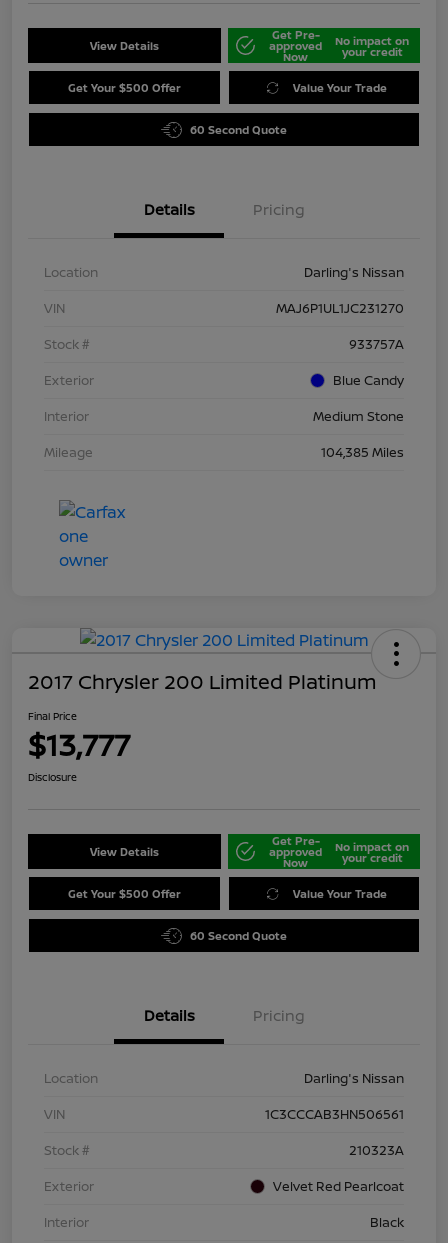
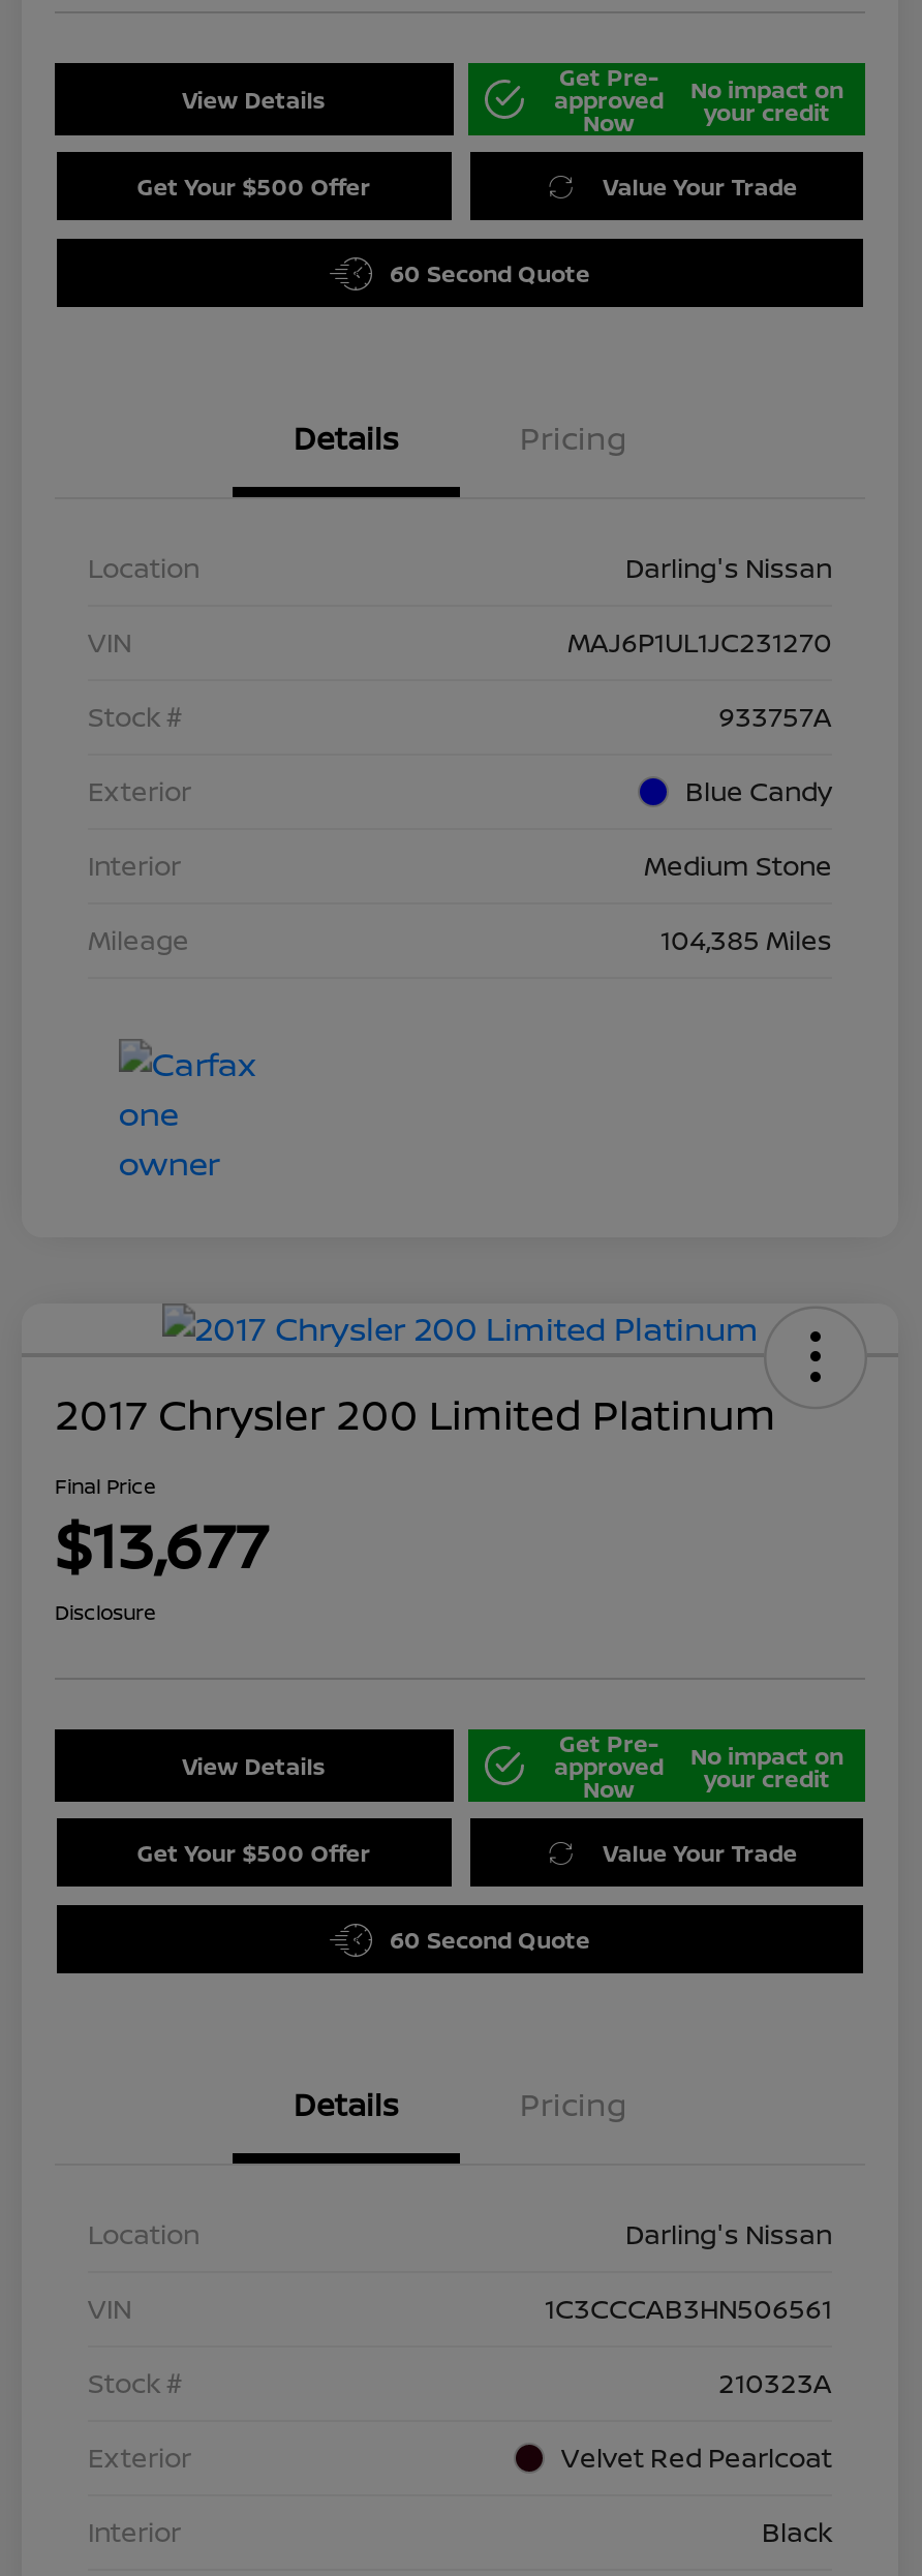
- $13,777
+ $13,677
